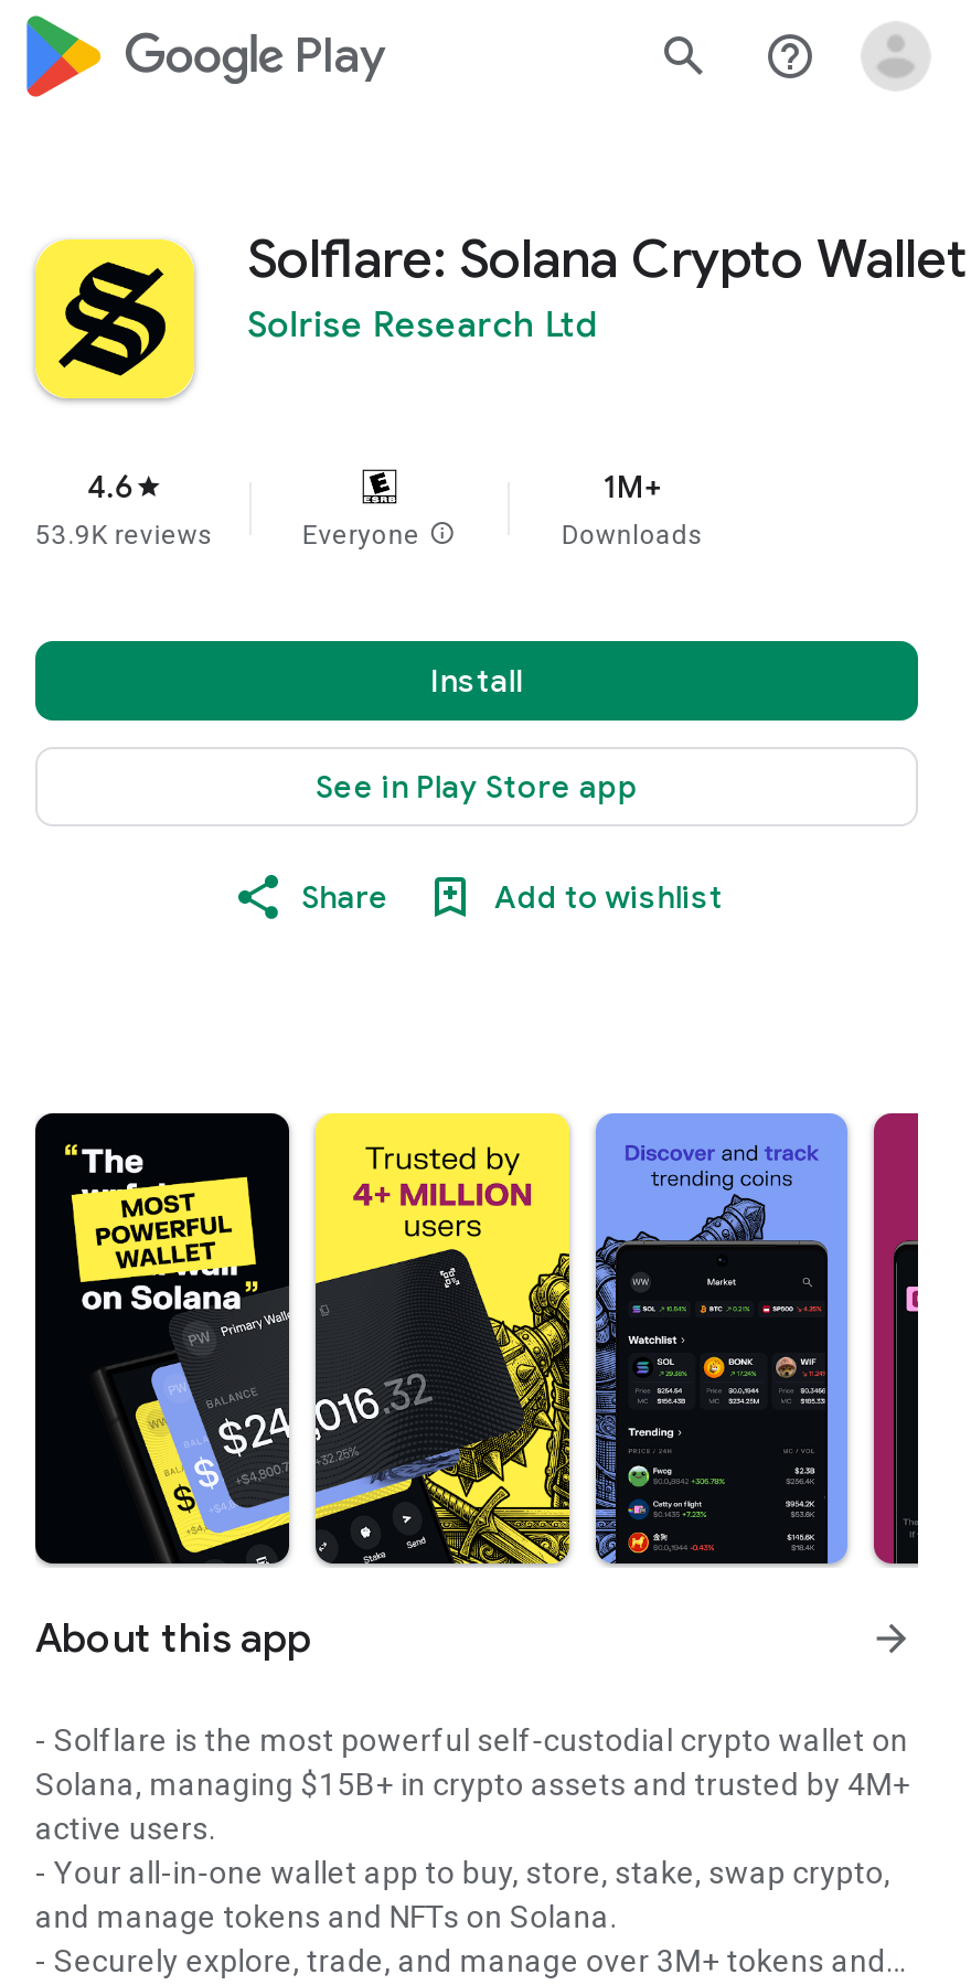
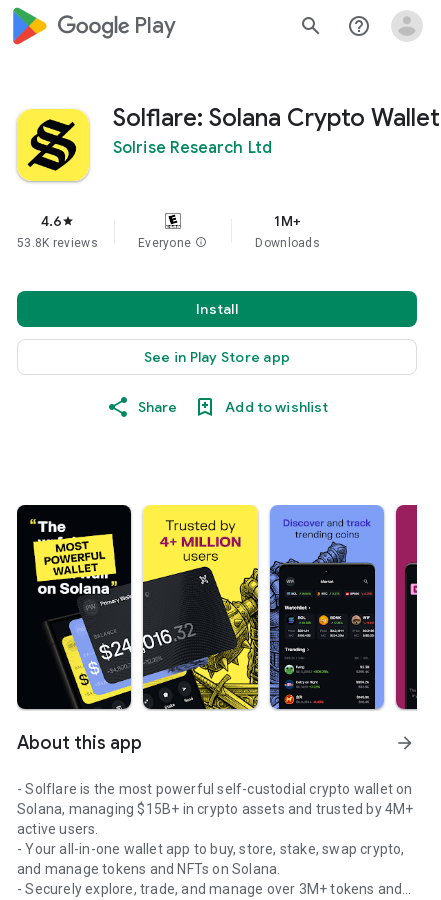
- 53.9K reviews
+ 53.8K reviews
